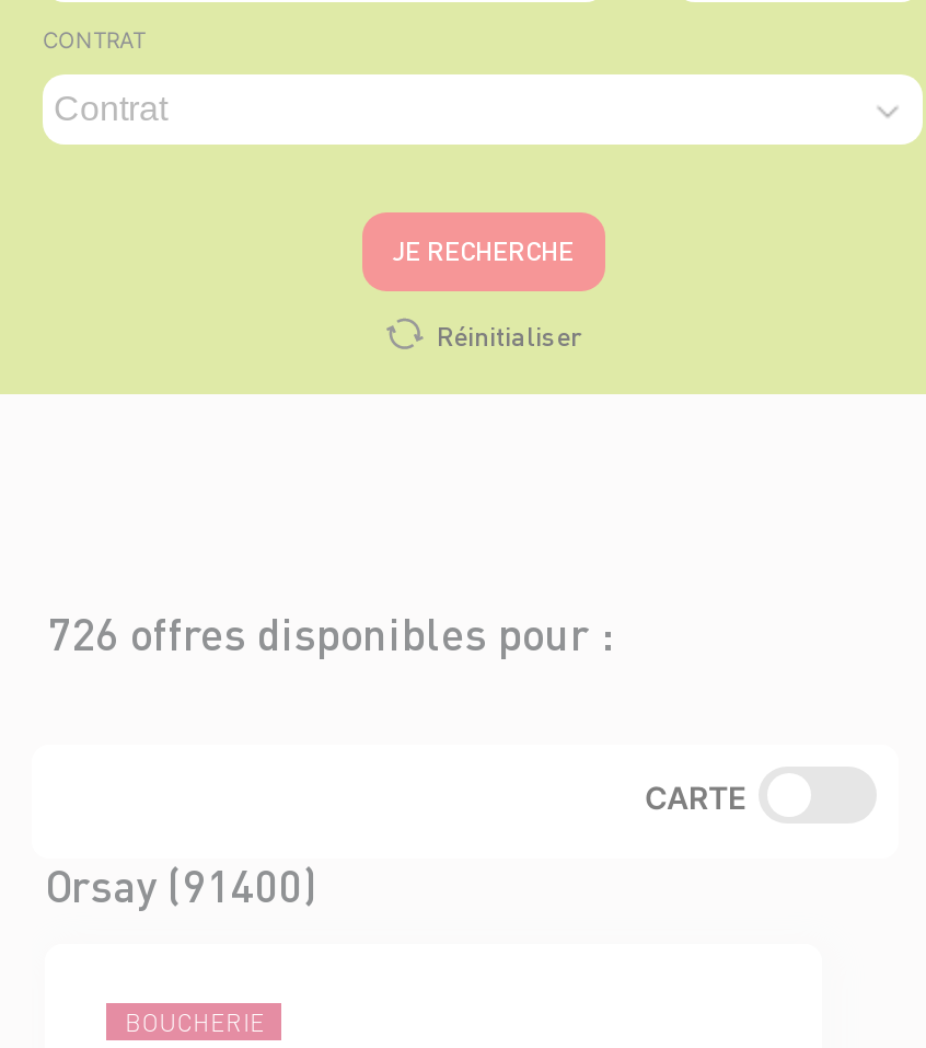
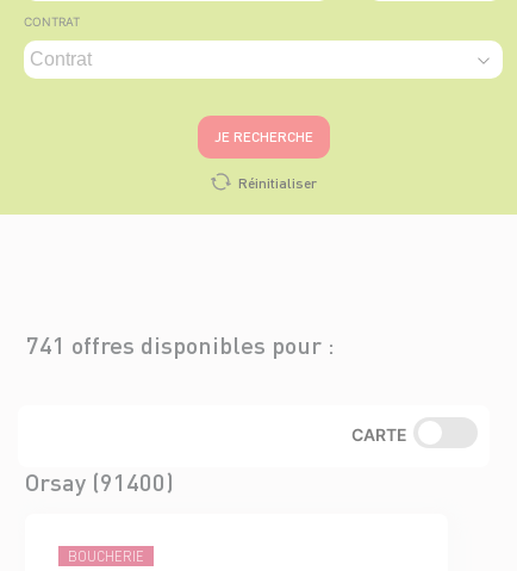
- 726 offres disponibles pour :
+ 741 offres disponibles pour :
